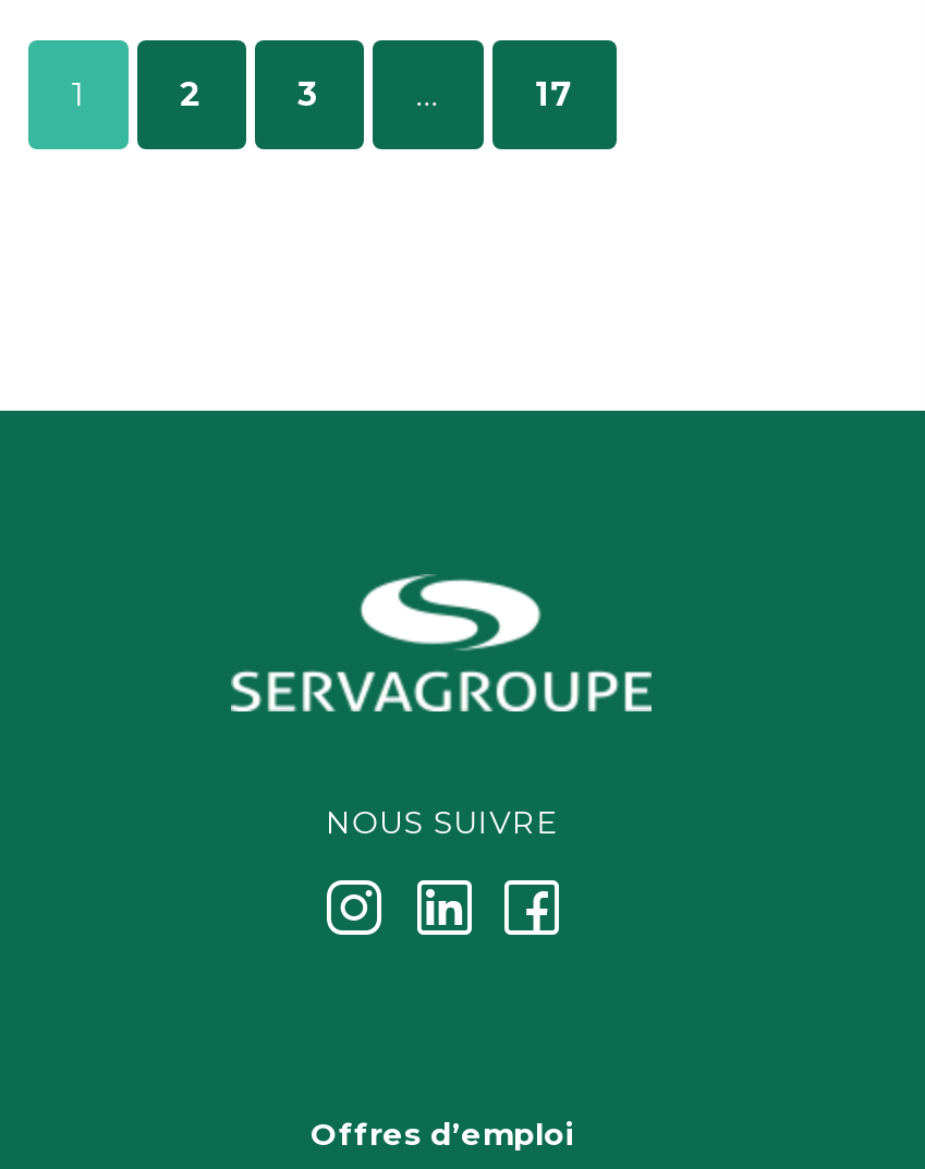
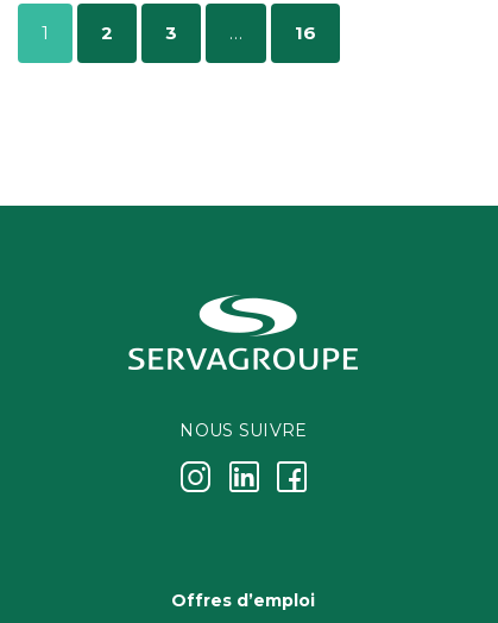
- 17
+ 16
